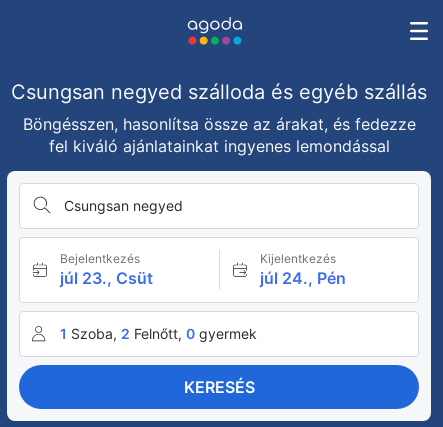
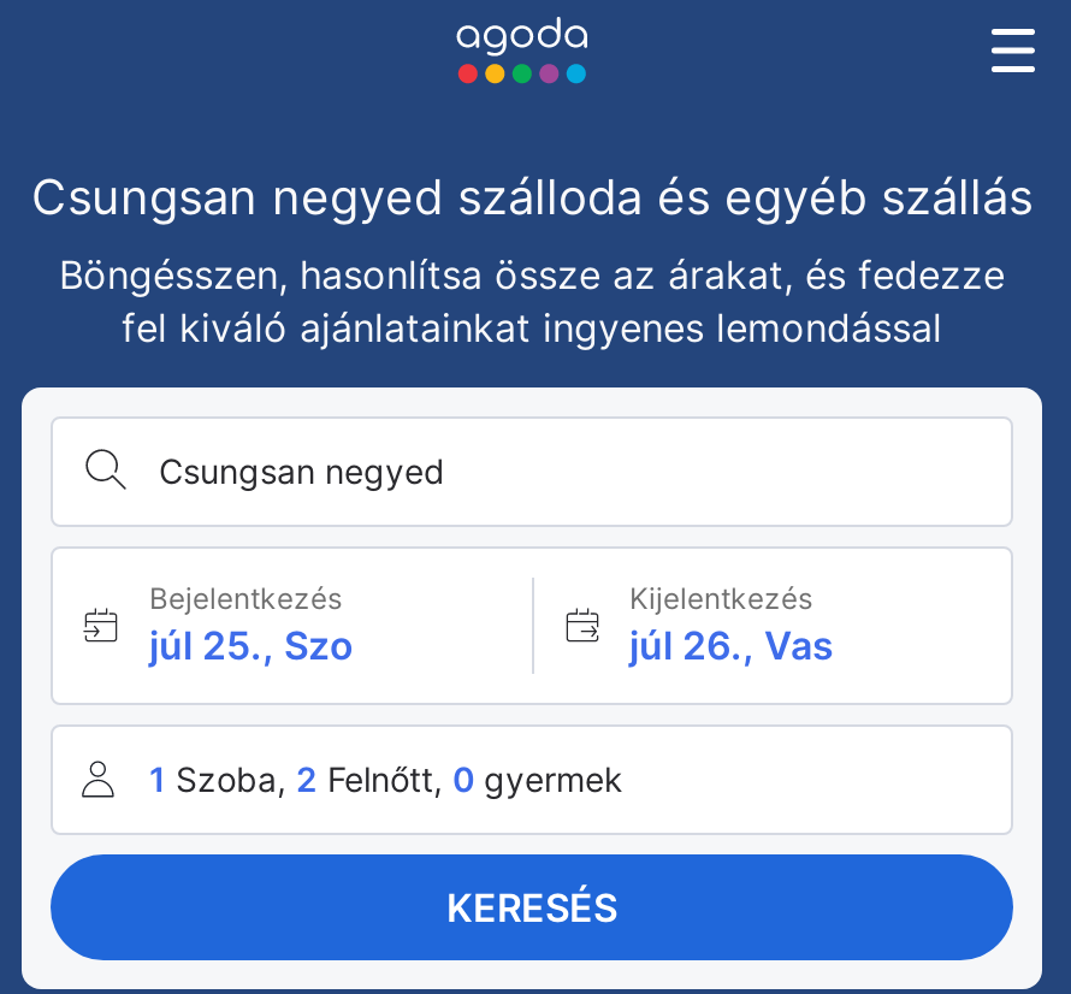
- júl 23., Csüt
+ júl 25., Szo

- júl 24., Pén
+ júl 26., Vas
